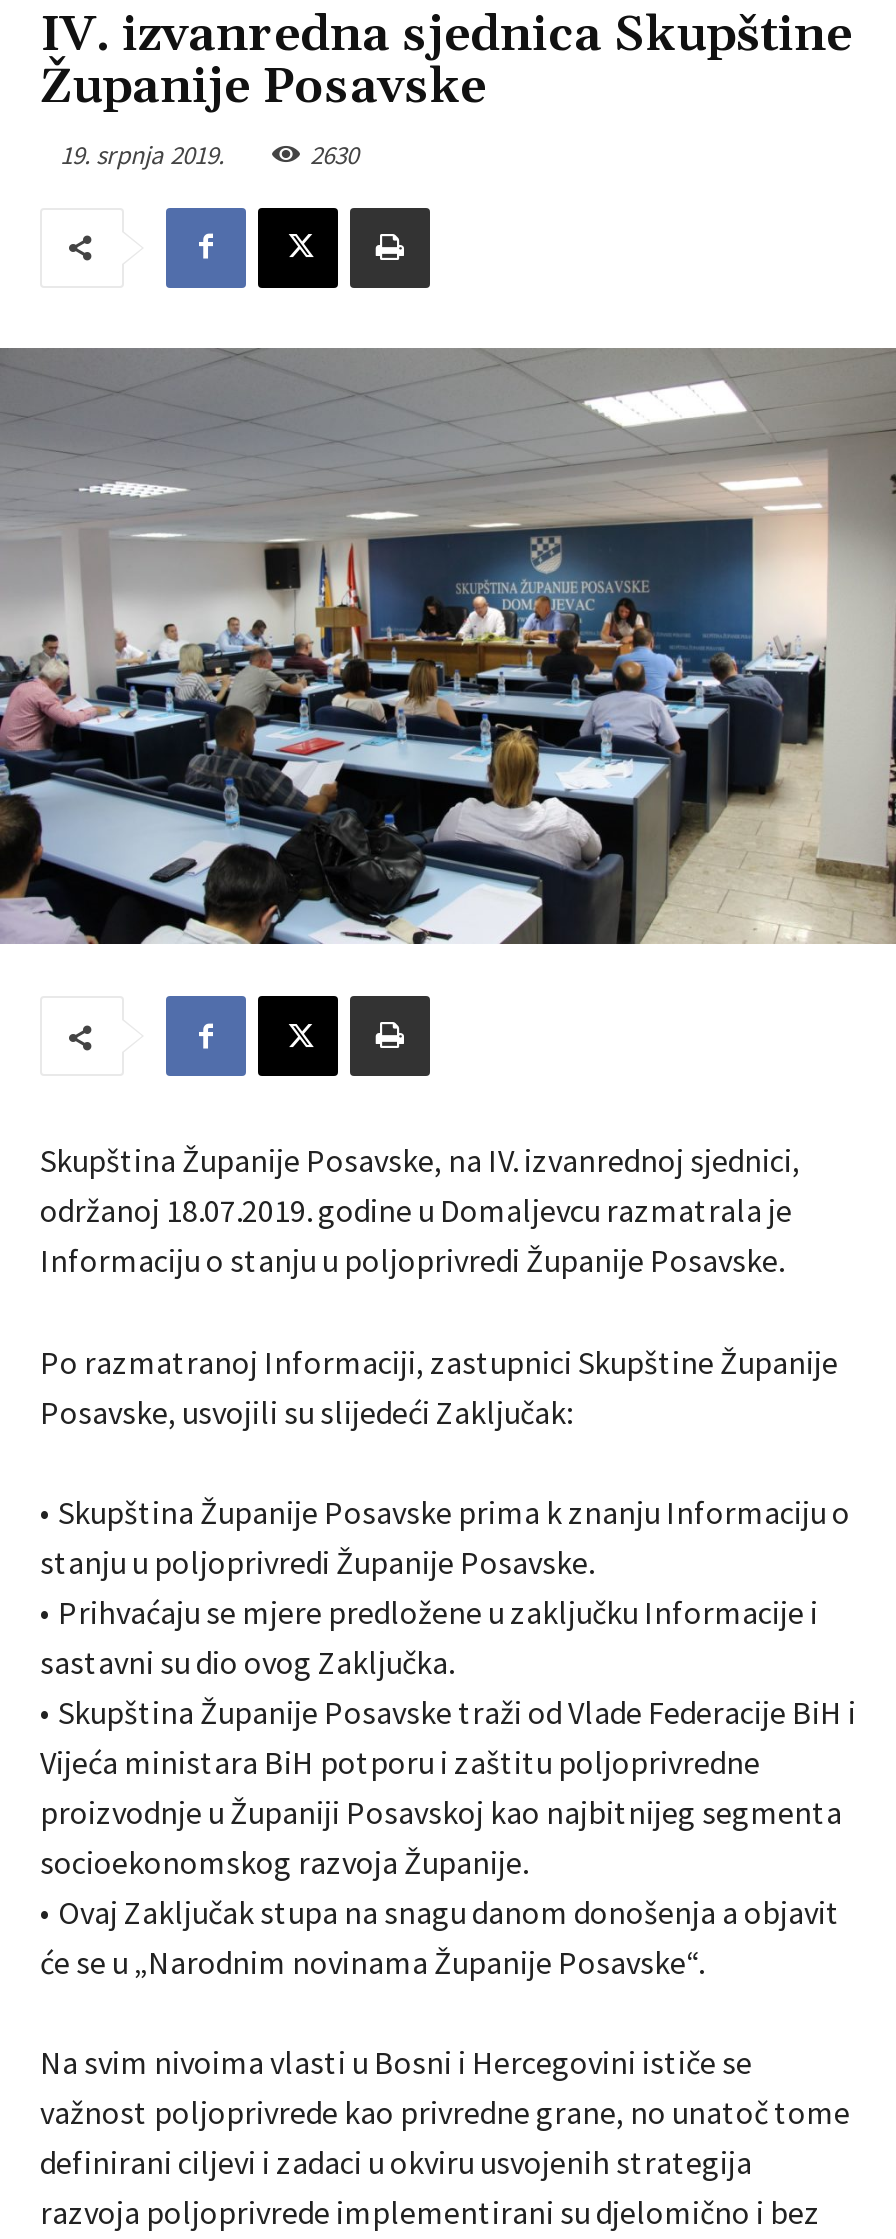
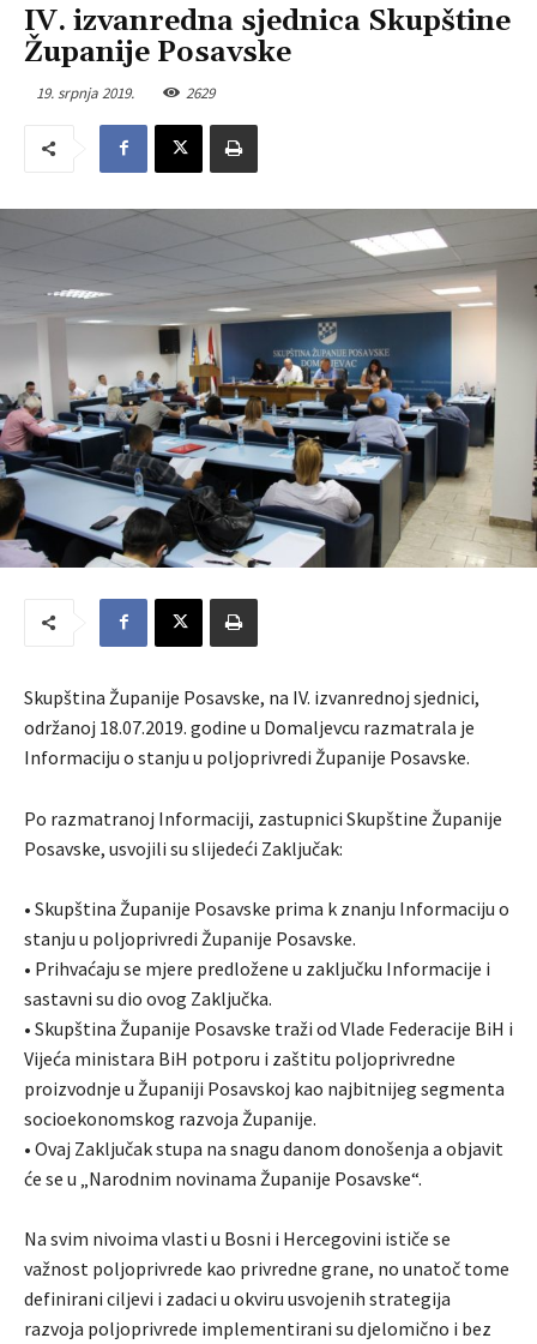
- 2630
+ 2629
